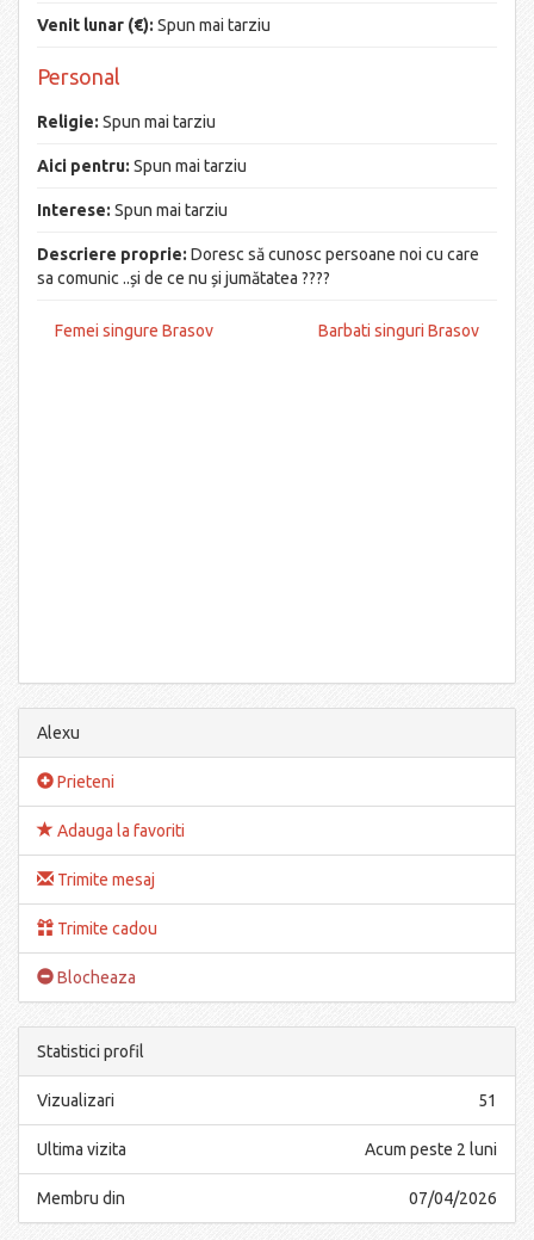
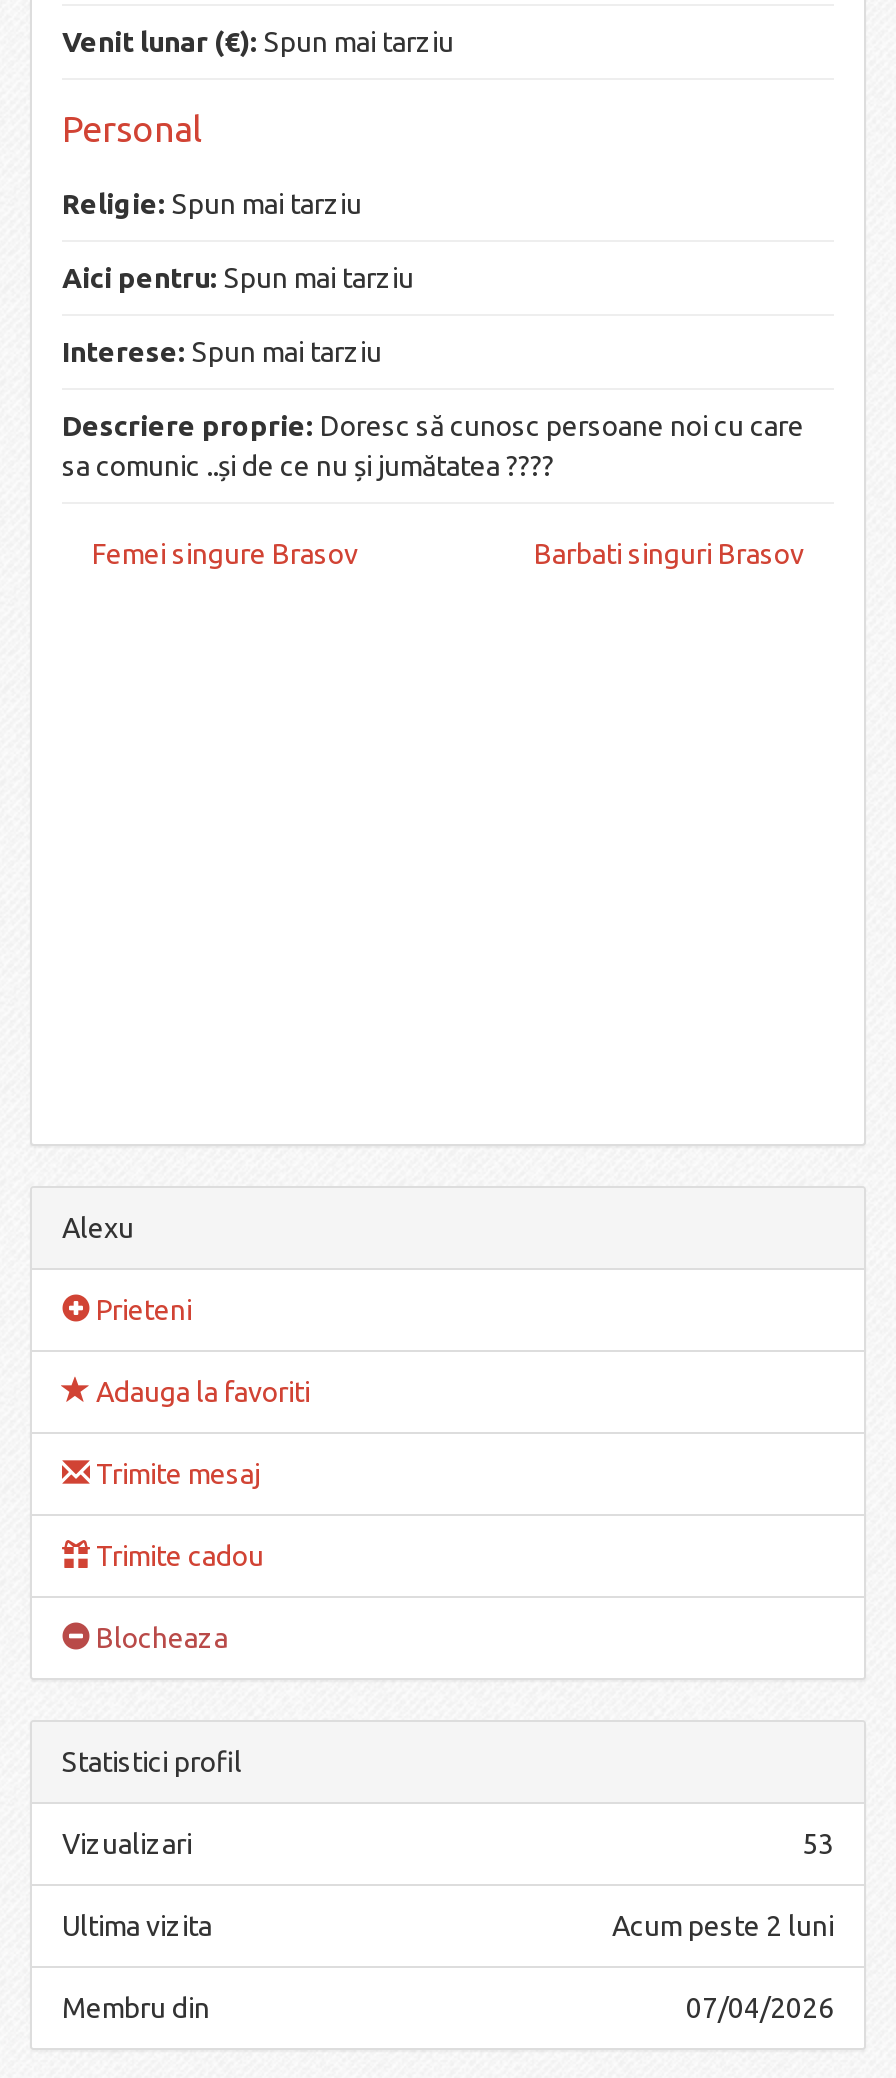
- 51
+ 53
